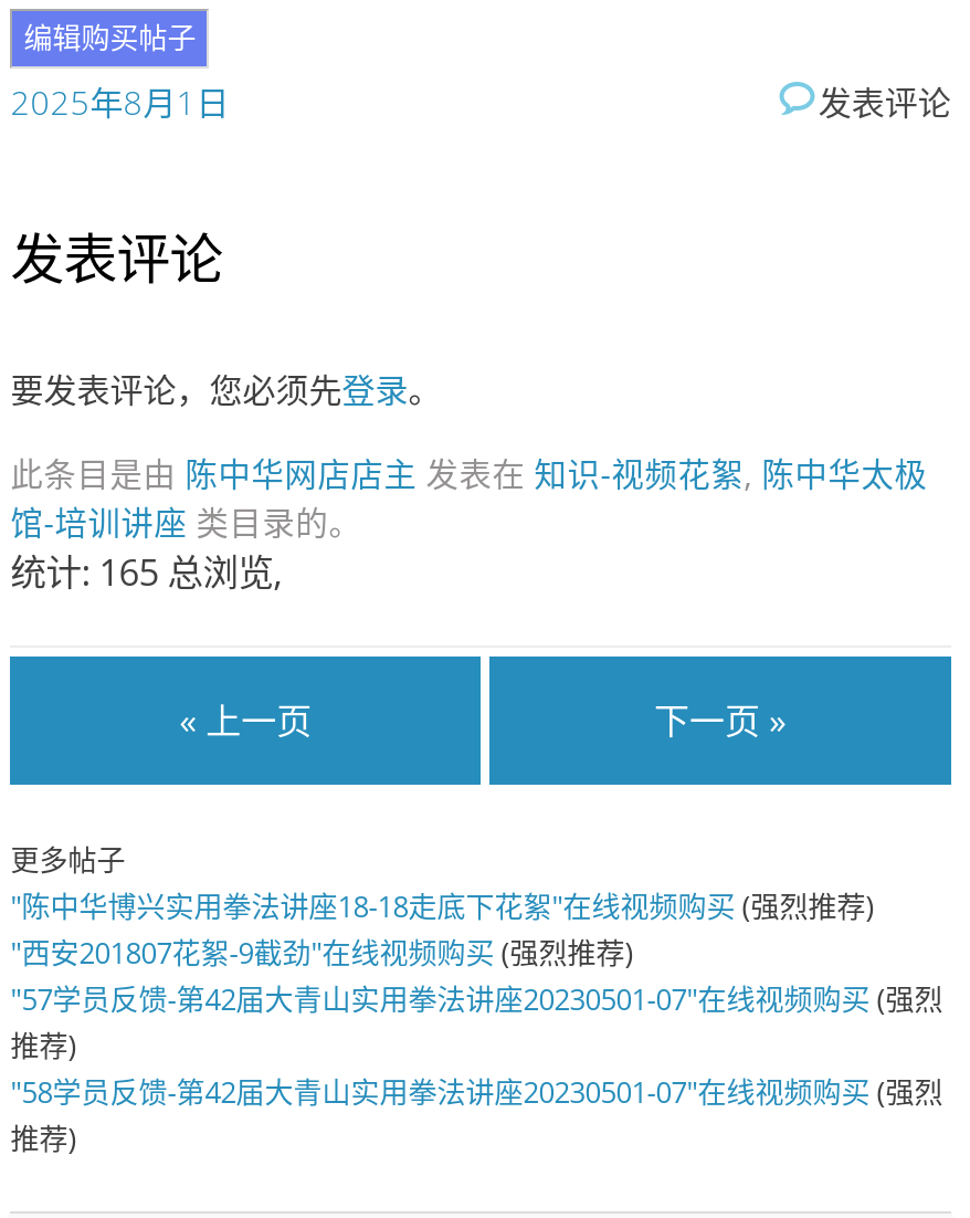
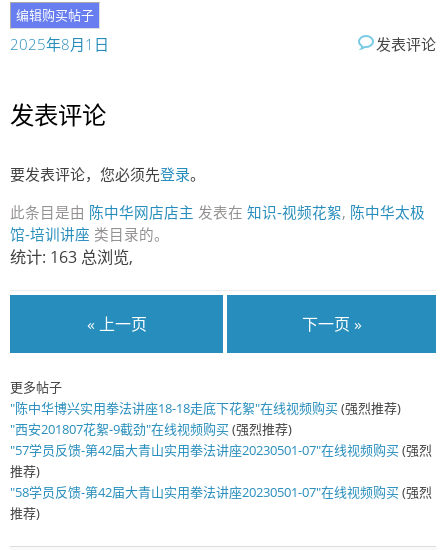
- 统计: 165 总浏览,
+ 统计: 163 总浏览,
